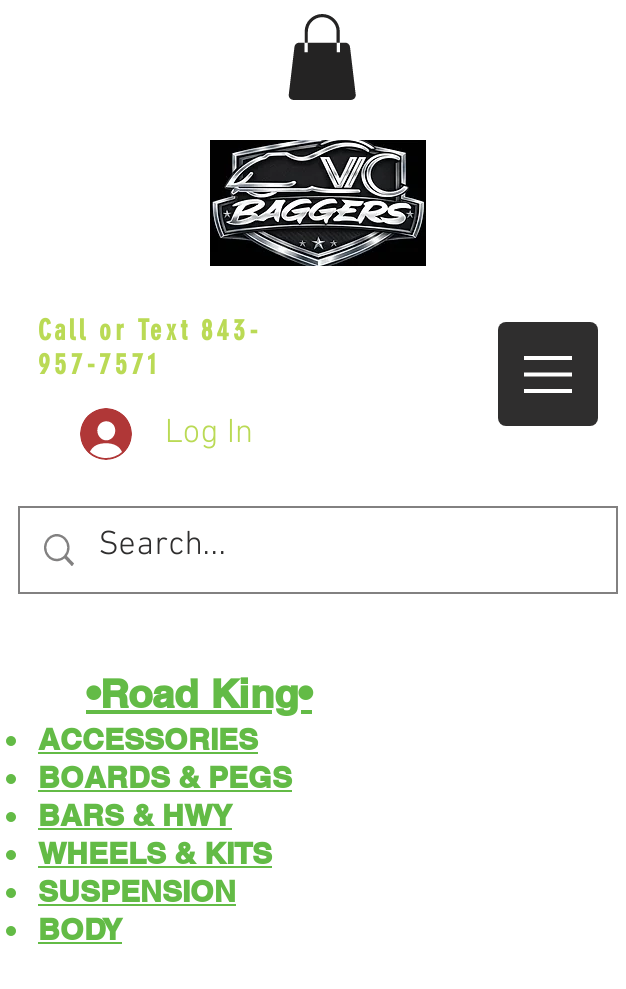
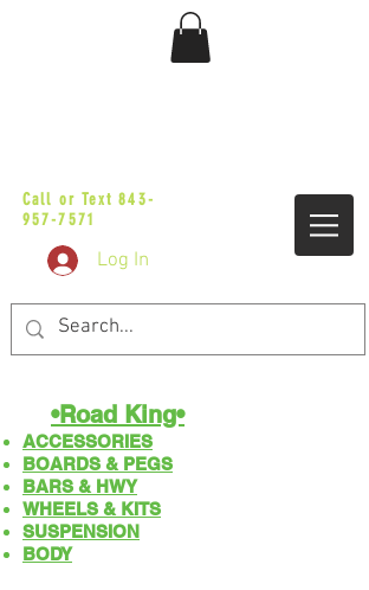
- [image]
